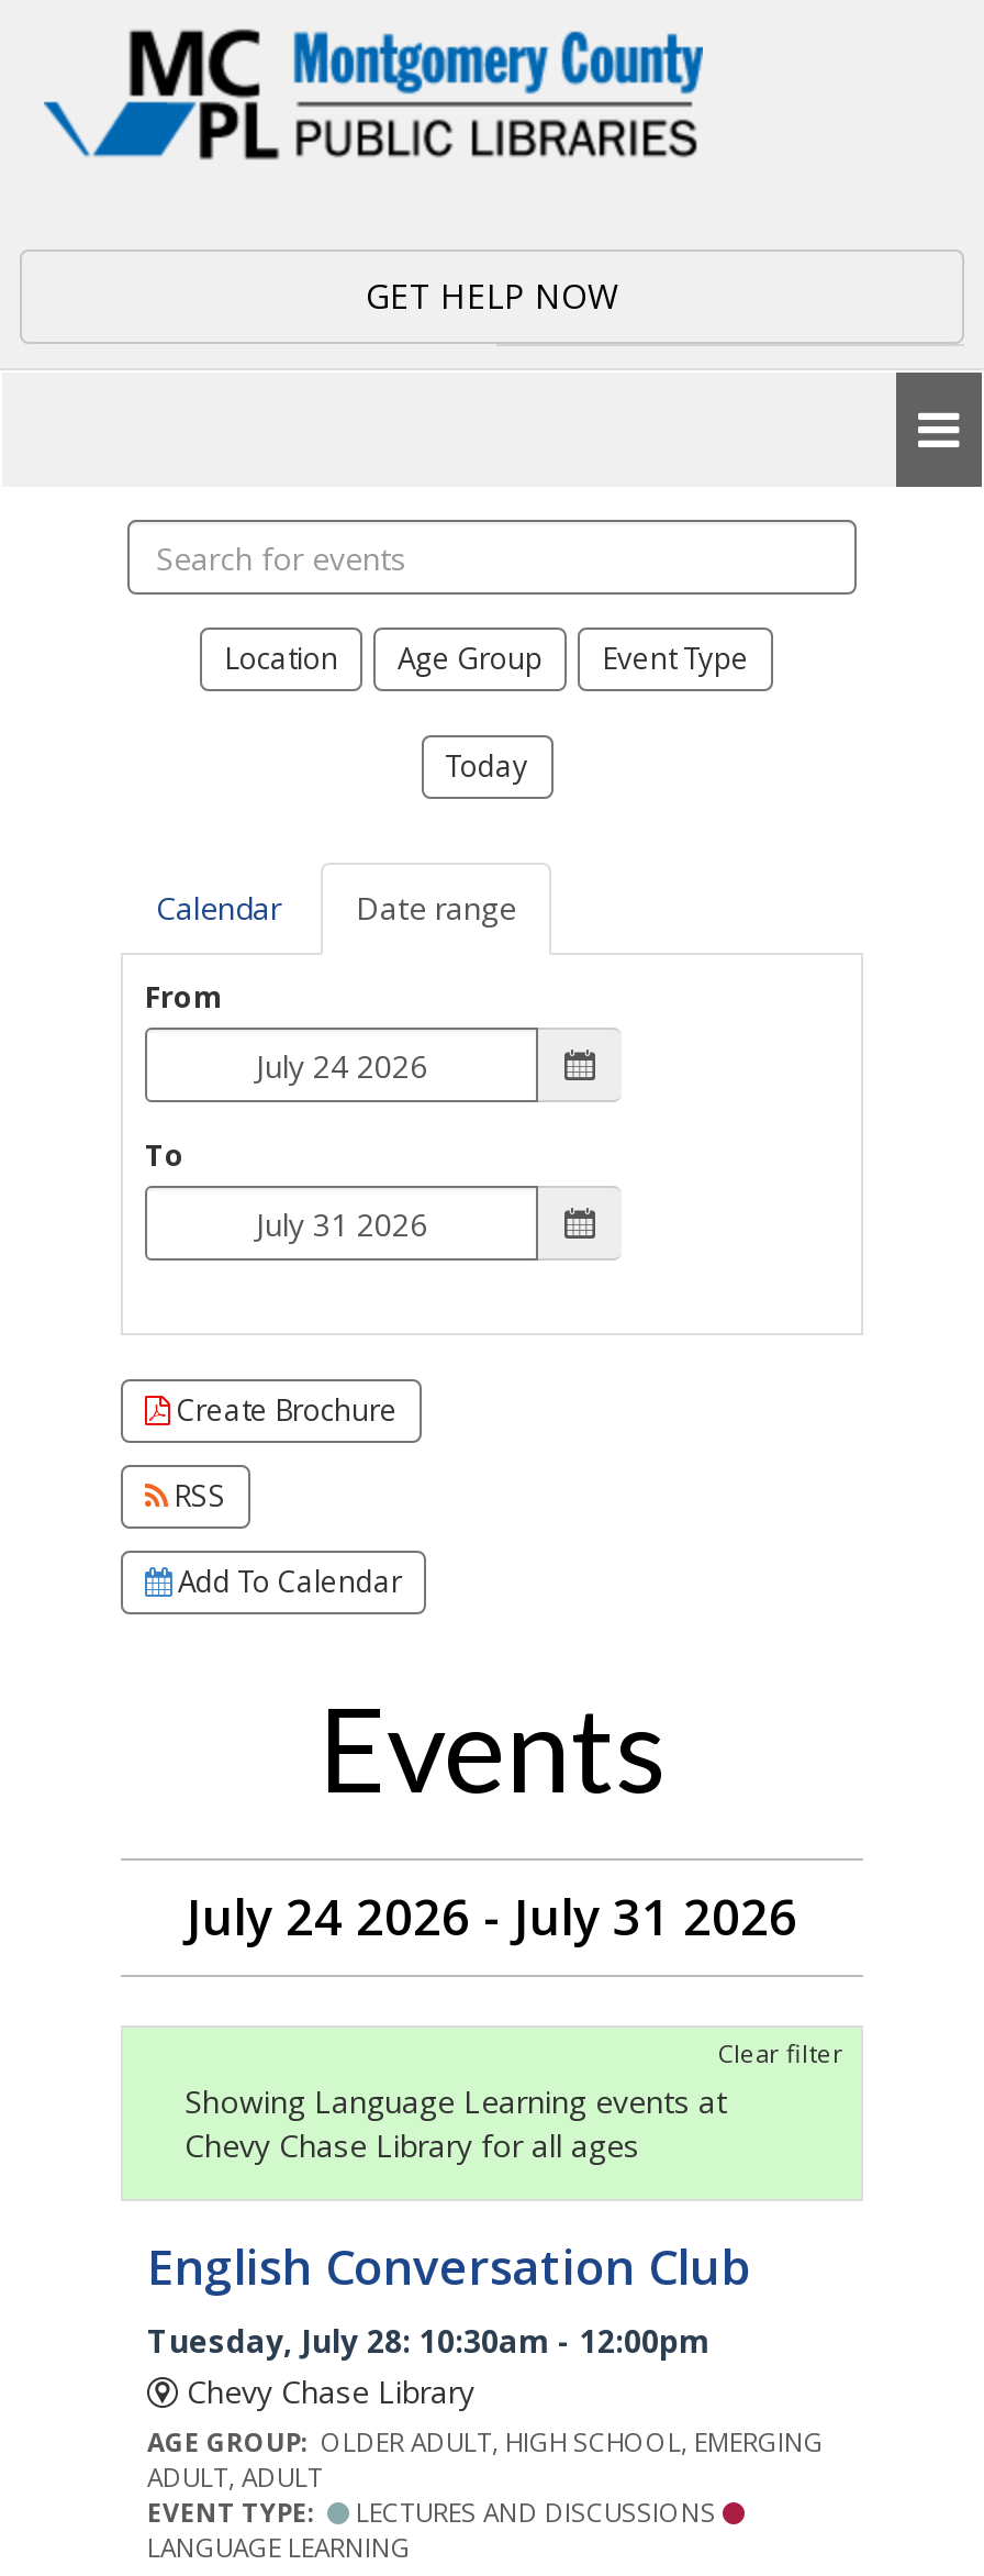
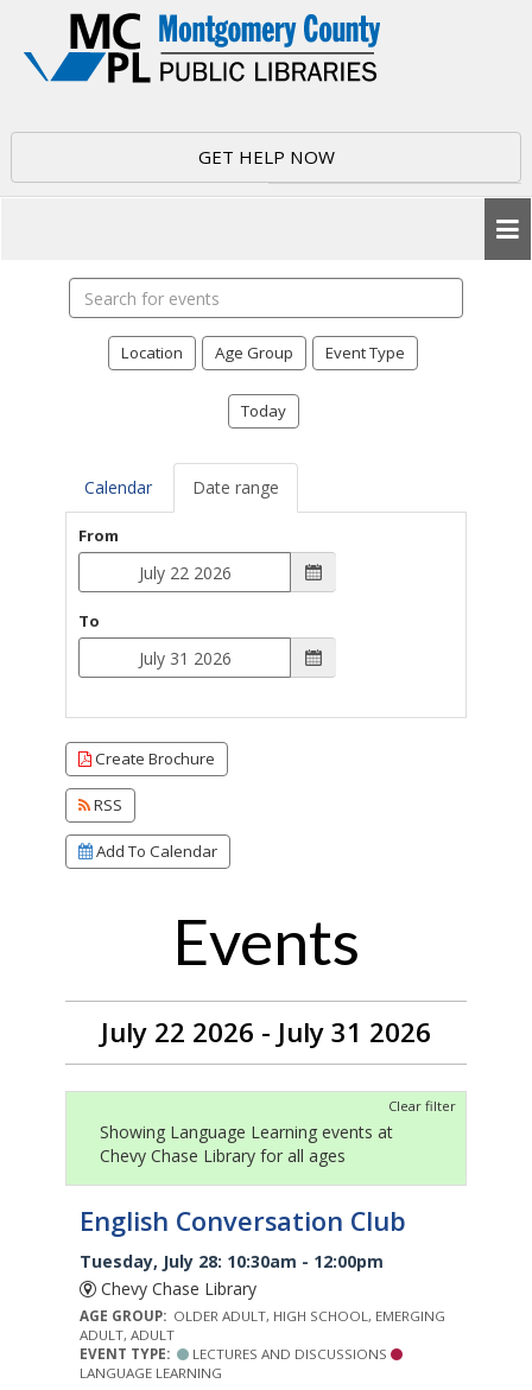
- July 24 2026 - July 31 2026
+ July 22 2026 - July 31 2026
